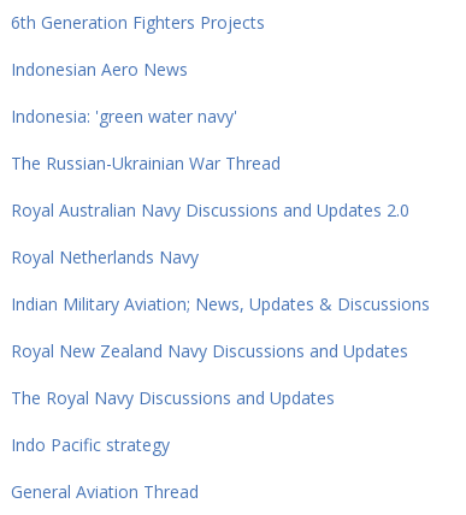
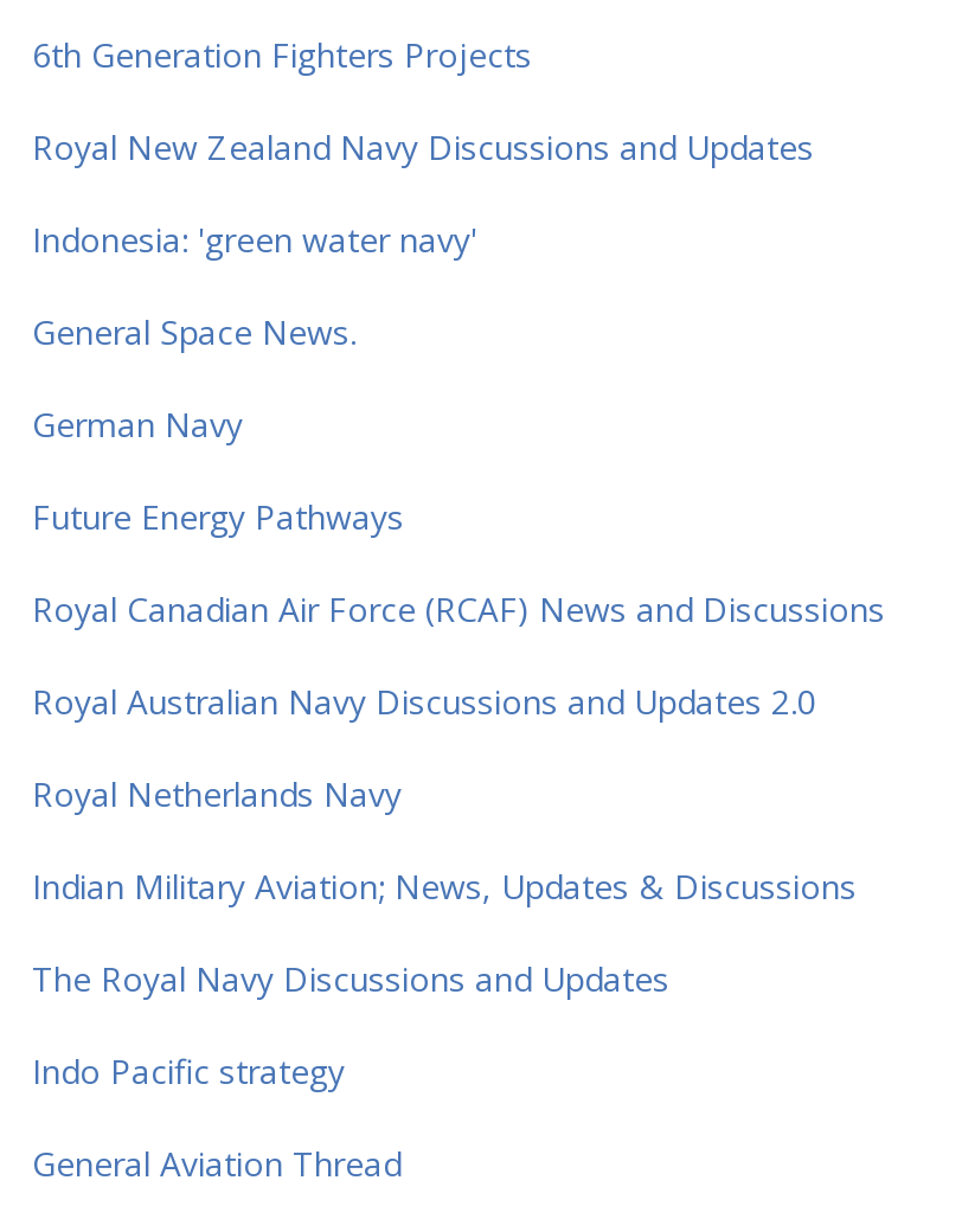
- Indonesian Aero News

- The Russian-Ukrainian War Thread
+ General Space News.
+ German Navy
+ Future Energy Pathways
+ Royal Canadian Air Force (RCAF) News and Discussions

moved down: Royal Australian Navy Discussions and Updates 2.0 | Royal Netherlands Navy | Indian Military Aviation; News, Updates & Discussions

moved up: Royal New Zealand Navy Discussions and Updates
